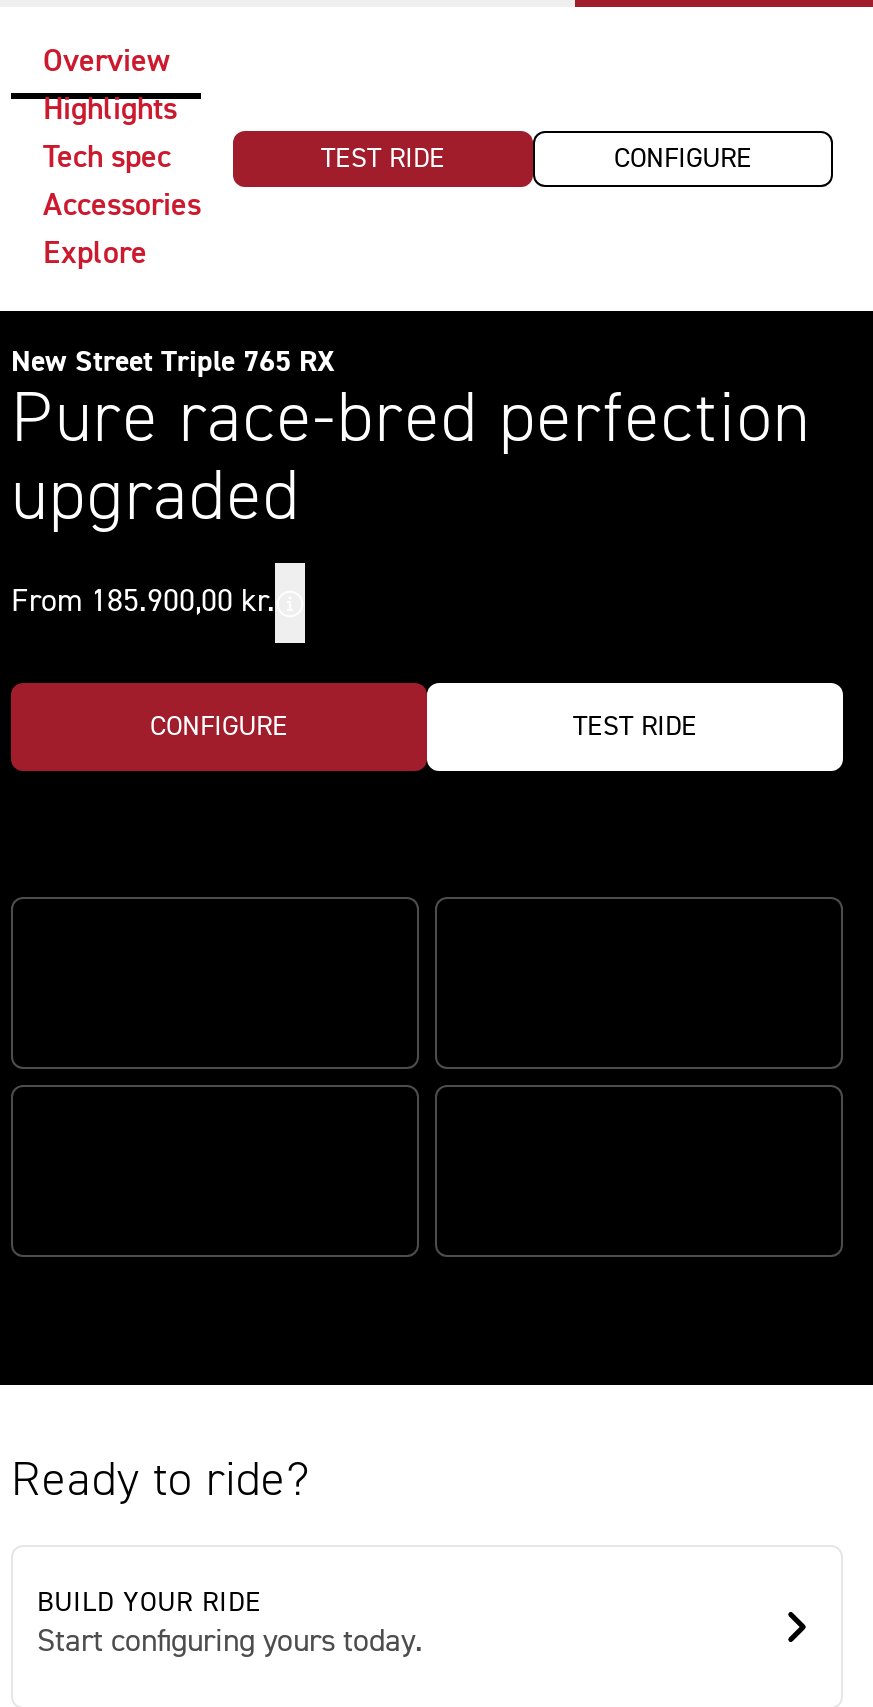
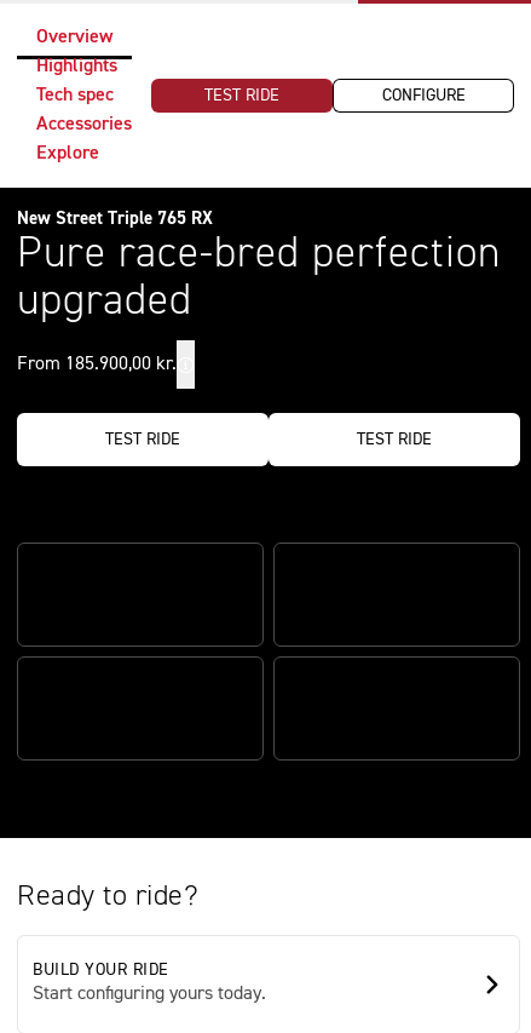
- CONFIGURE
+ TEST RIDE
